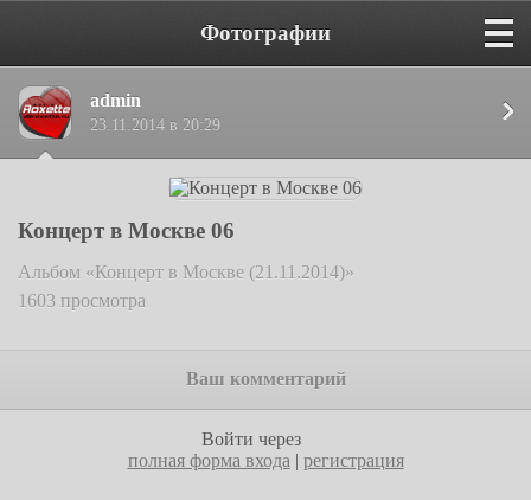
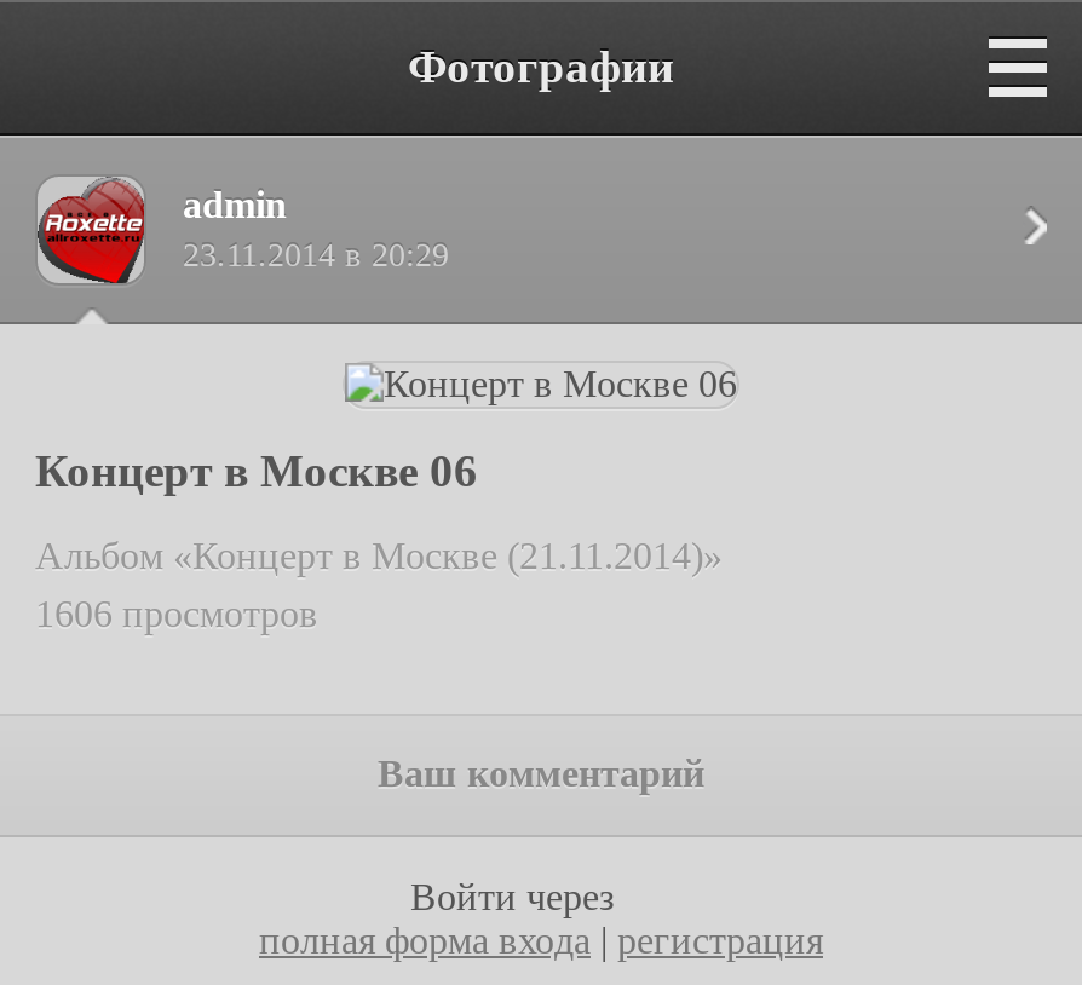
- 1603 просмотра
+ 1606 просмотров
